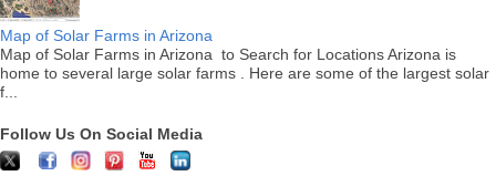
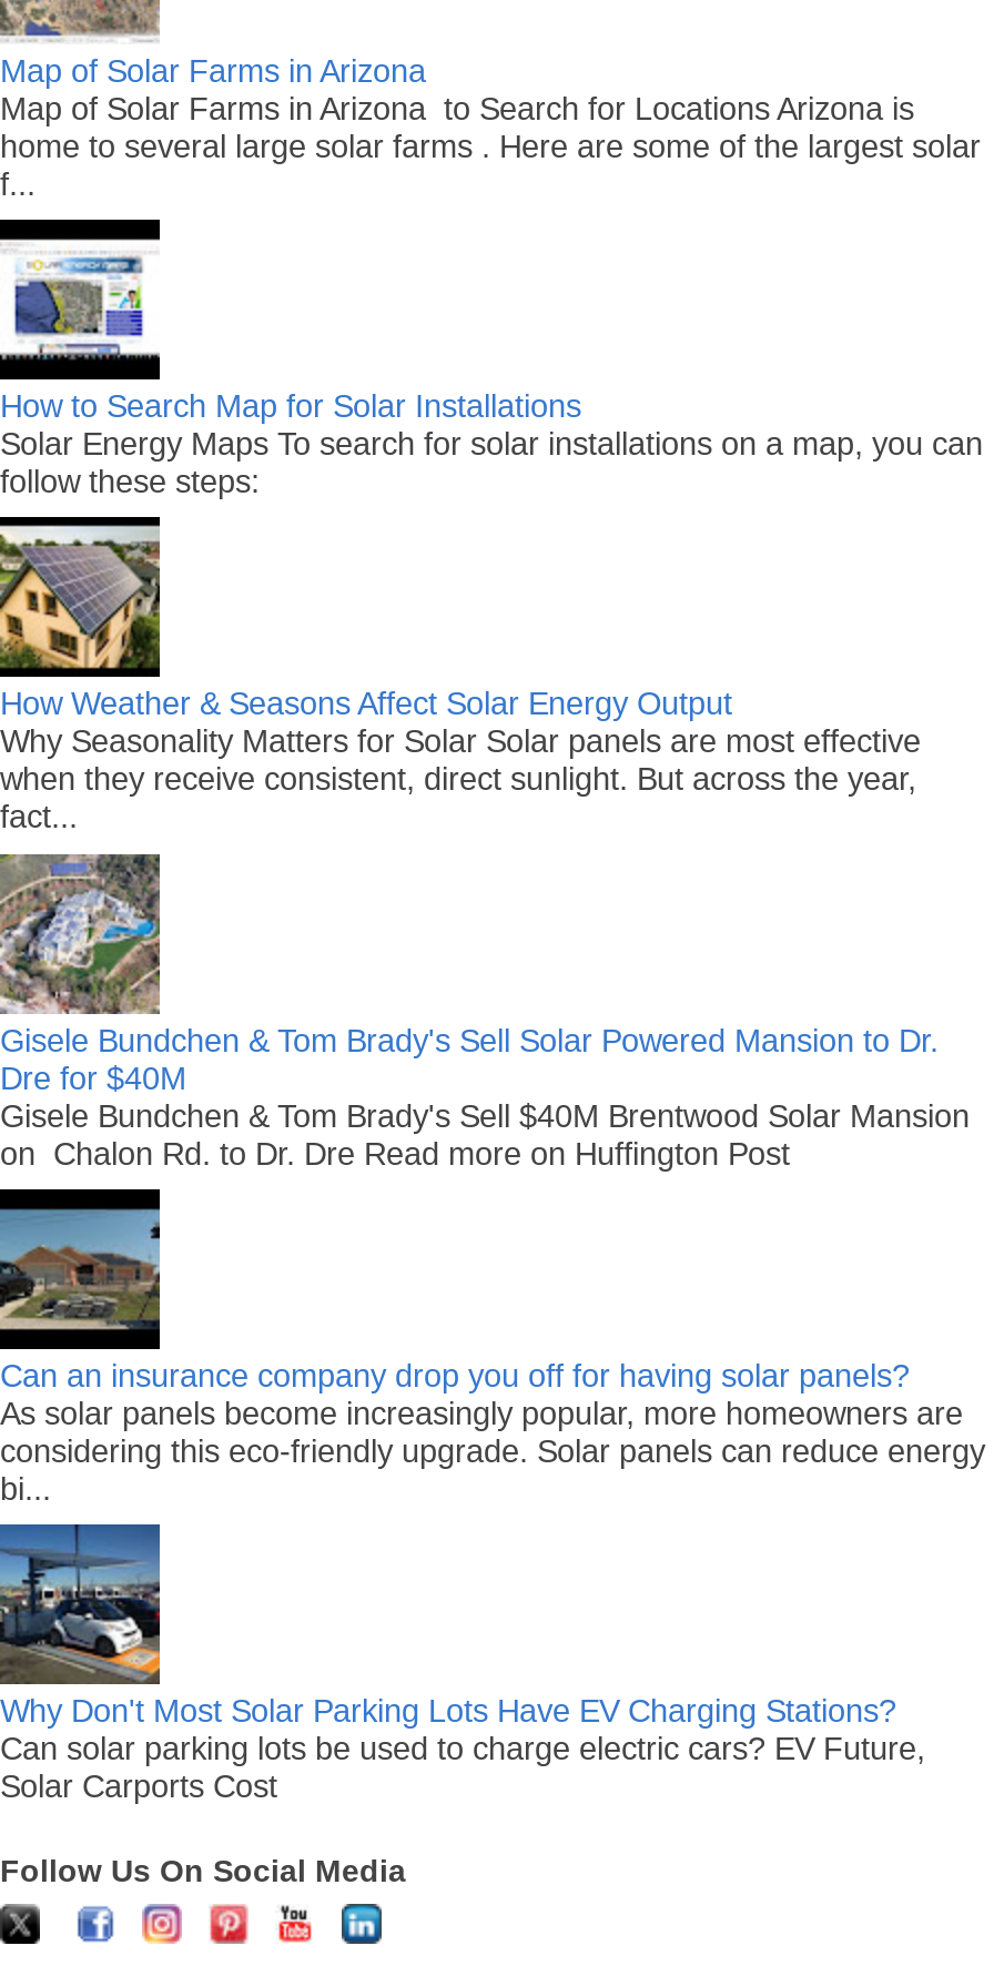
+ [image]
+ How to Search Map for Solar Installations
+ Solar Energy Maps To search for solar installations on a map, you can
+ follow these steps:

+ [image]
+ How Weather & Seasons Affect Solar Energy Output
+ Why Seasonality Matters for Solar Solar panels are most effective
+ when they receive consistent, direct sunlight. But across the year,
+ fact...

+ [image]
+ Gisele Bundchen & Tom Brady's Sell Solar Powered Mansion to Dr.
+ Dre for $40M
+ Gisele Bundchen & Tom Brady's Sell $40M Brentwood Solar Mansion
+ on Chalon Rd. to Dr. Dre Read more on Huffington Post

+ [image]
+ Can an insurance company drop you off for having solar panels?
+ As solar panels become increasingly popular, more homeowners are
+ considering this eco-friendly upgrade. Solar panels can reduce energy
+ bi...

+ [image]
+ Why Don't Most Solar Parking Lots Have EV Charging Stations?
+ Can solar parking lots be used to charge electric cars? EV Future,
+ Solar Carports Cost
